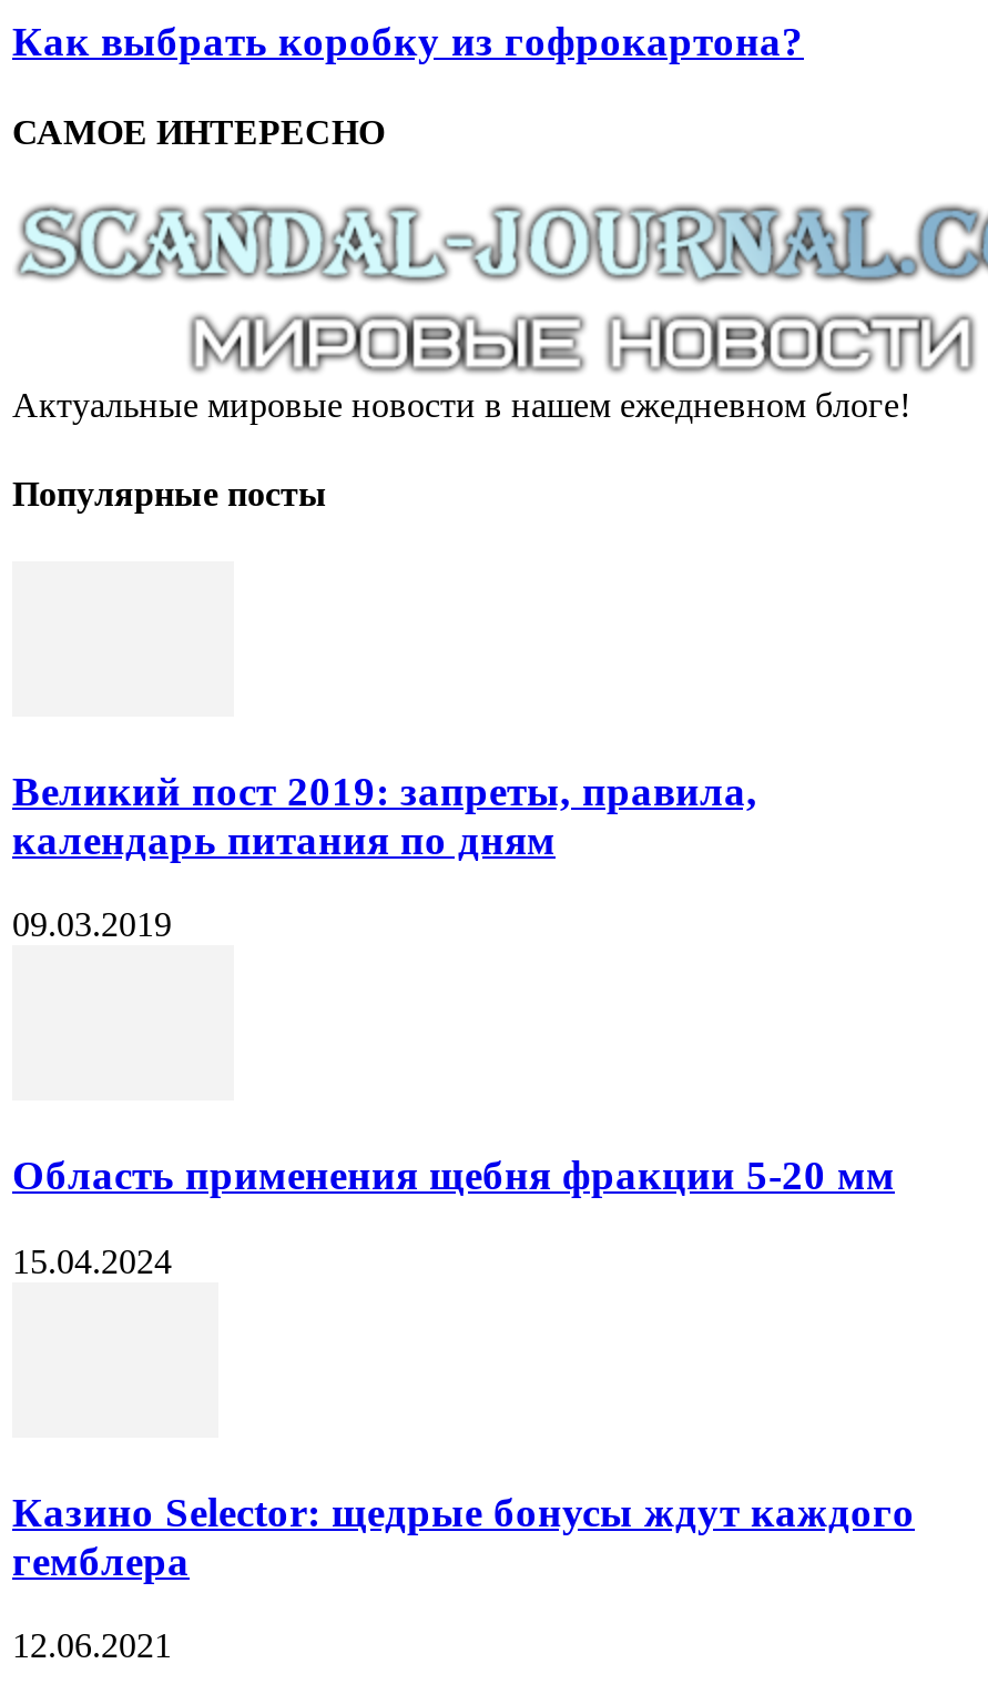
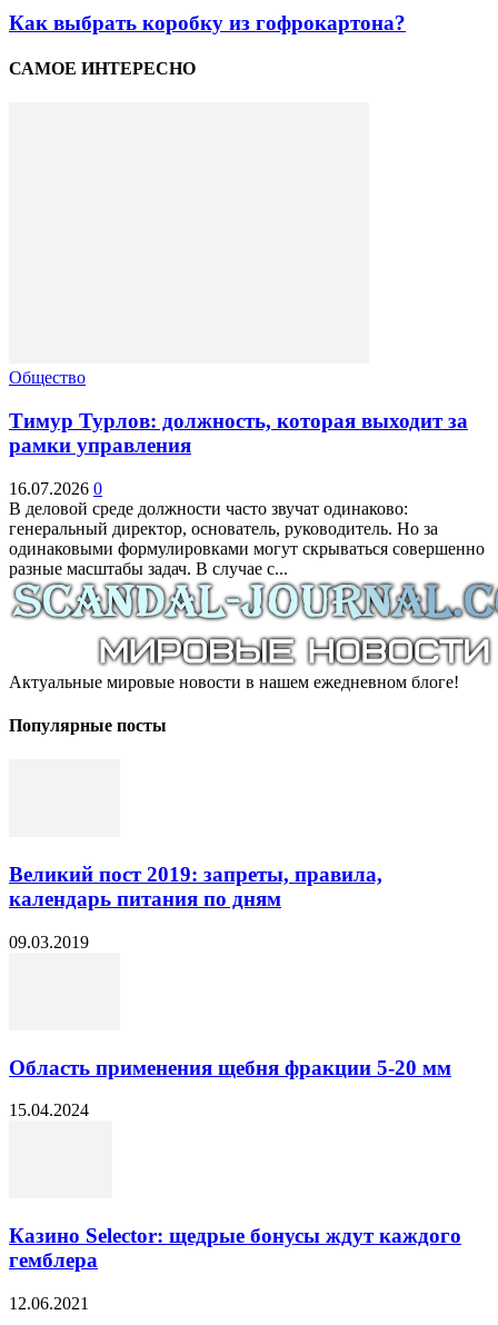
+ Общество
+ Тимур Турлов: должность, которая выходит за
+ рамки управления
+ 16.07.2026 0
+ В деловой среде должности часто звучат одинаково:
+ генеральный директор, основатель, руководитель. Но за
+ одинаковыми формулировками могут скрываться совершенно
+ разные масштабы задач. В случае с...
